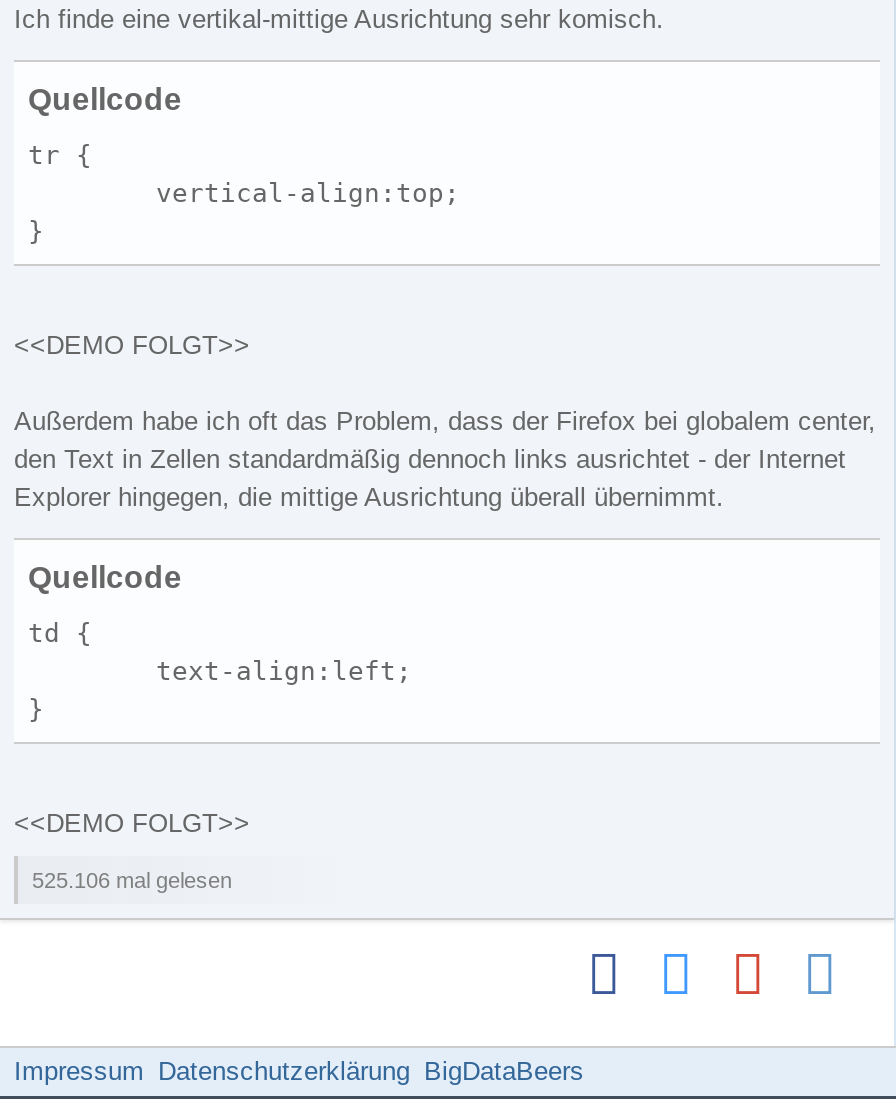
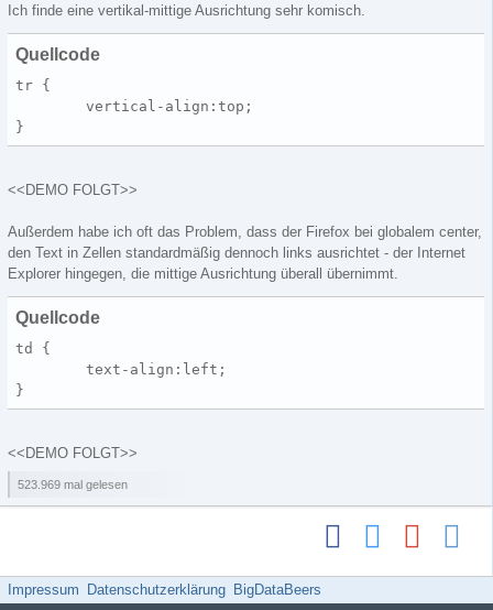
- 525.106 mal gelesen
+ 523.969 mal gelesen
